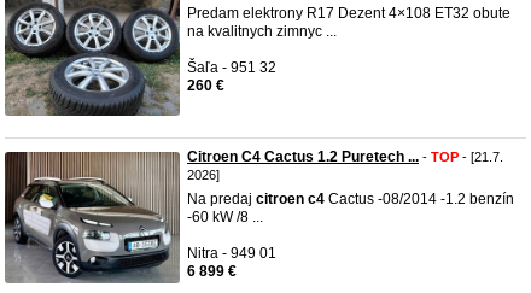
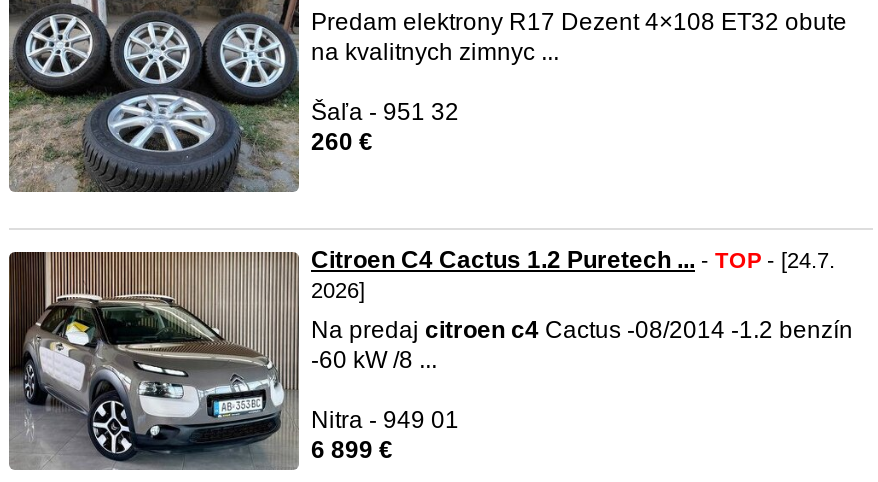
- Citroen C4 Cactus 1.2 Puretech ... - TOP - [21.7.
+ Citroen C4 Cactus 1.2 Puretech ... - TOP - [24.7.
